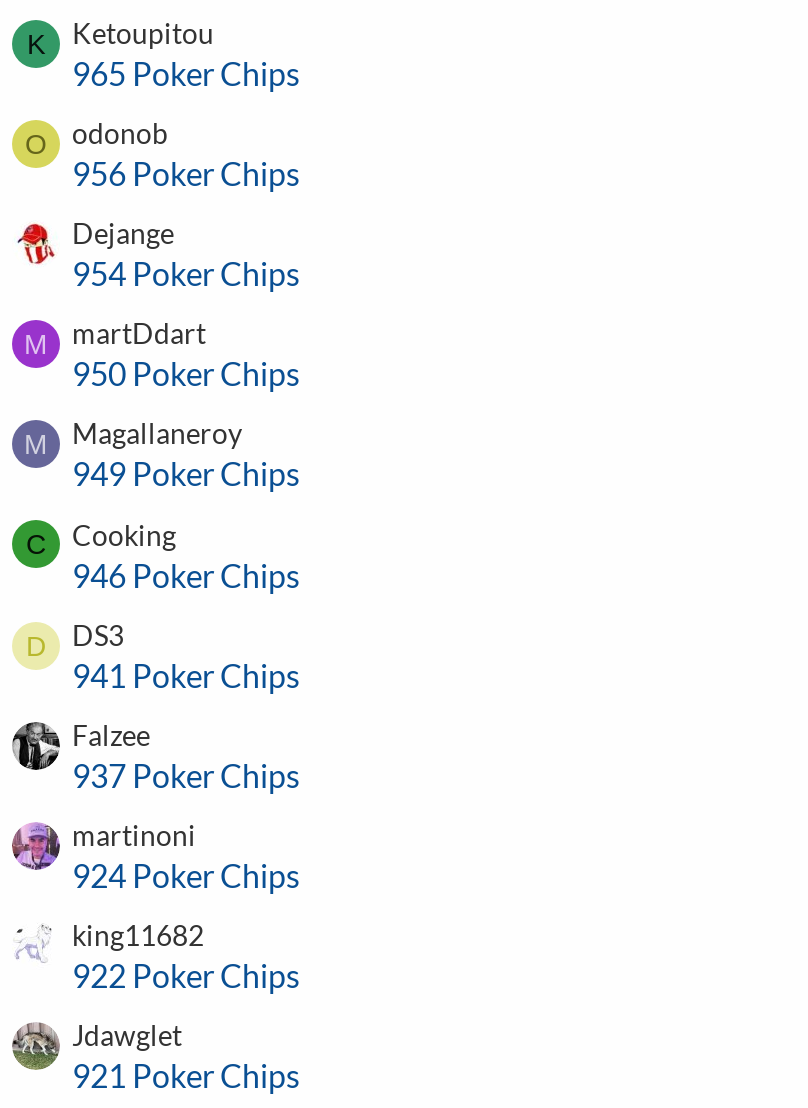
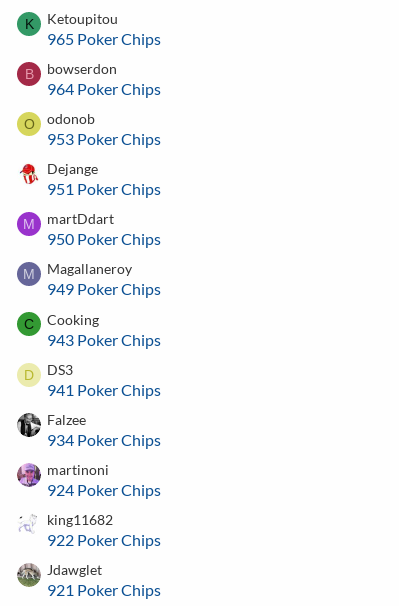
+ B
+ bowserdon
+ 964 Poker Chips

- 956 Poker Chips
+ 953 Poker Chips

- 954 Poker Chips
+ 951 Poker Chips

- 946 Poker Chips
+ 943 Poker Chips

- 937 Poker Chips
+ 934 Poker Chips
